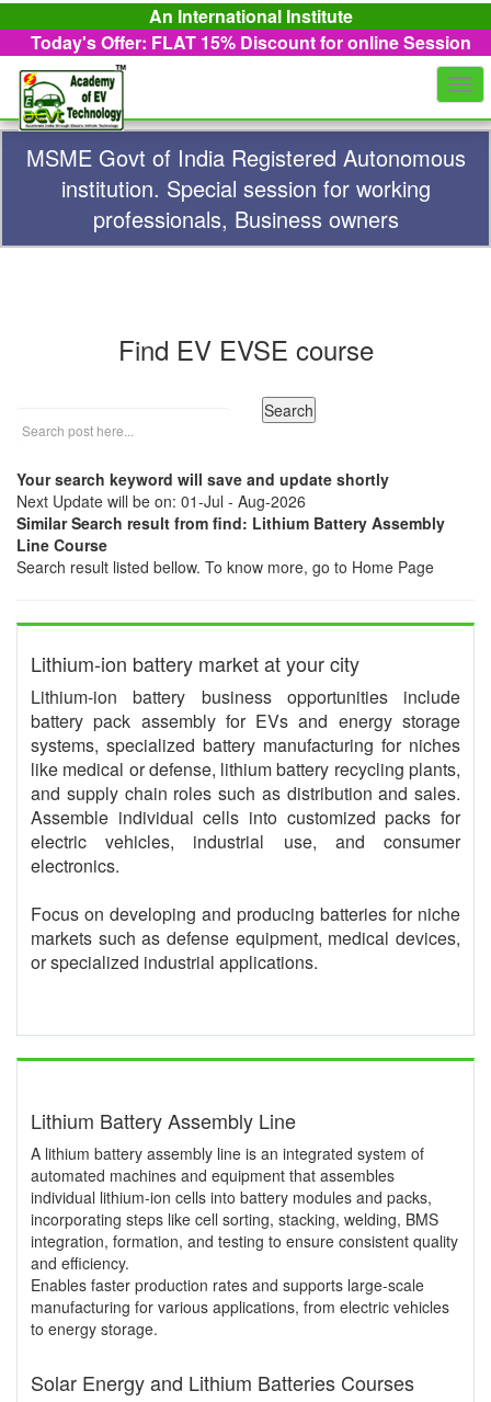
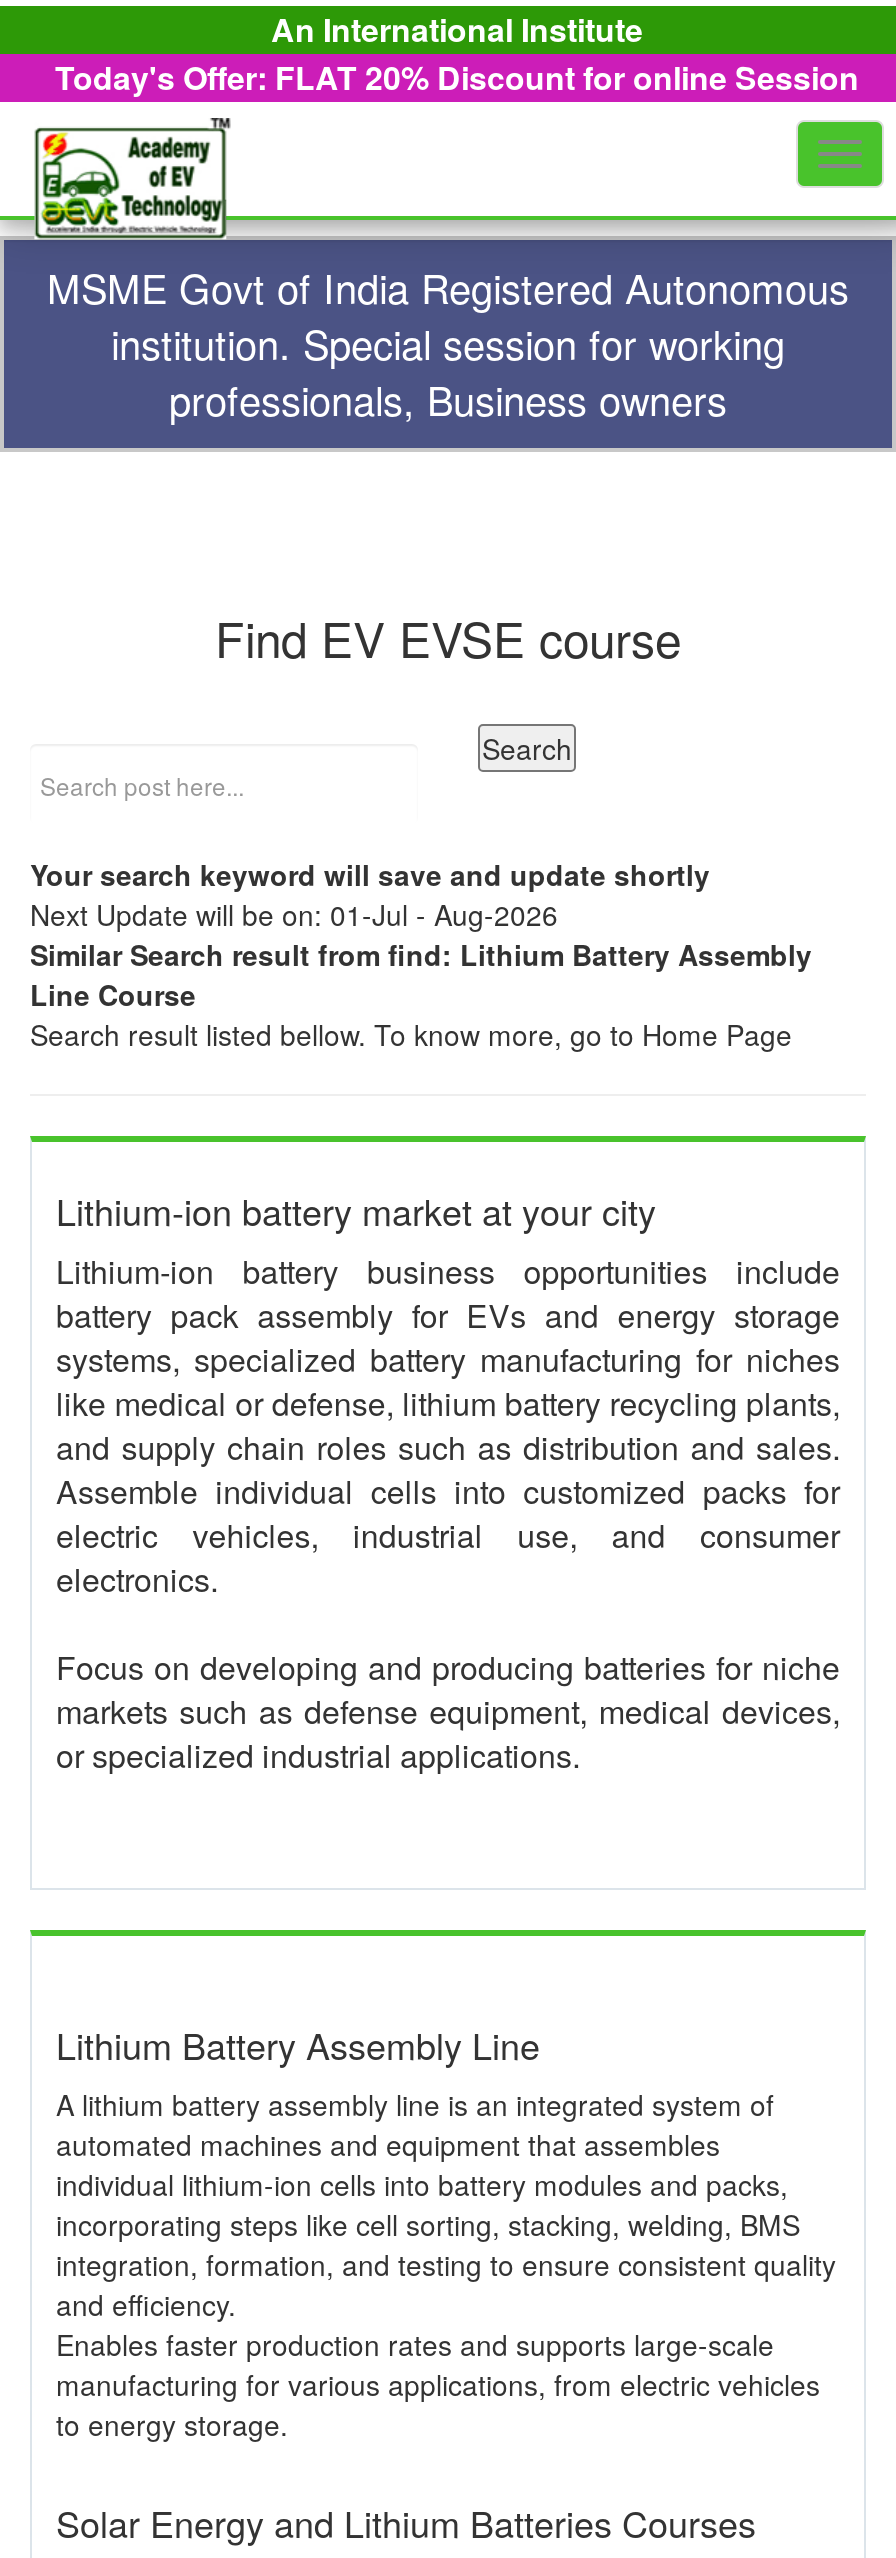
- Today's Offer: FLAT 15% Discount for online Session
+ Today's Offer: FLAT 20% Discount for online Session
